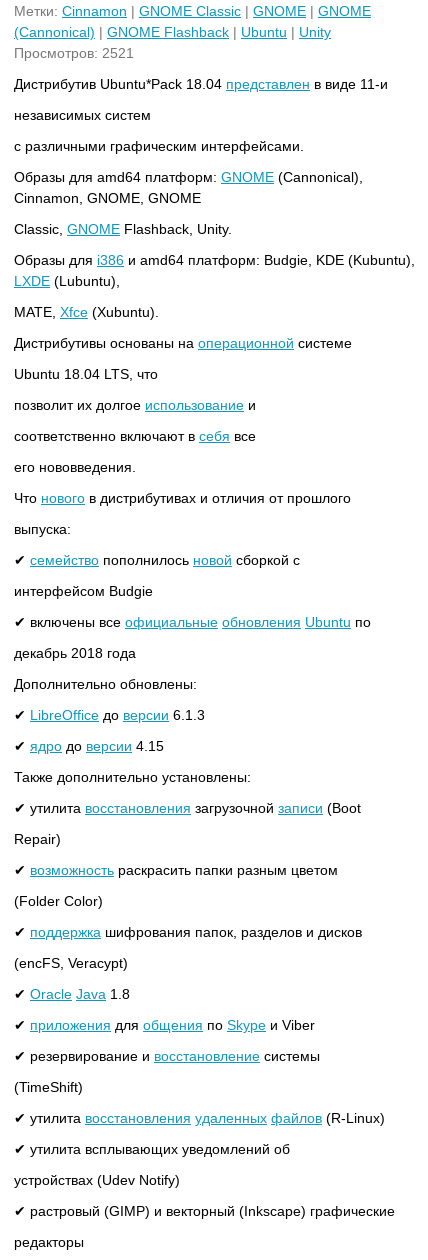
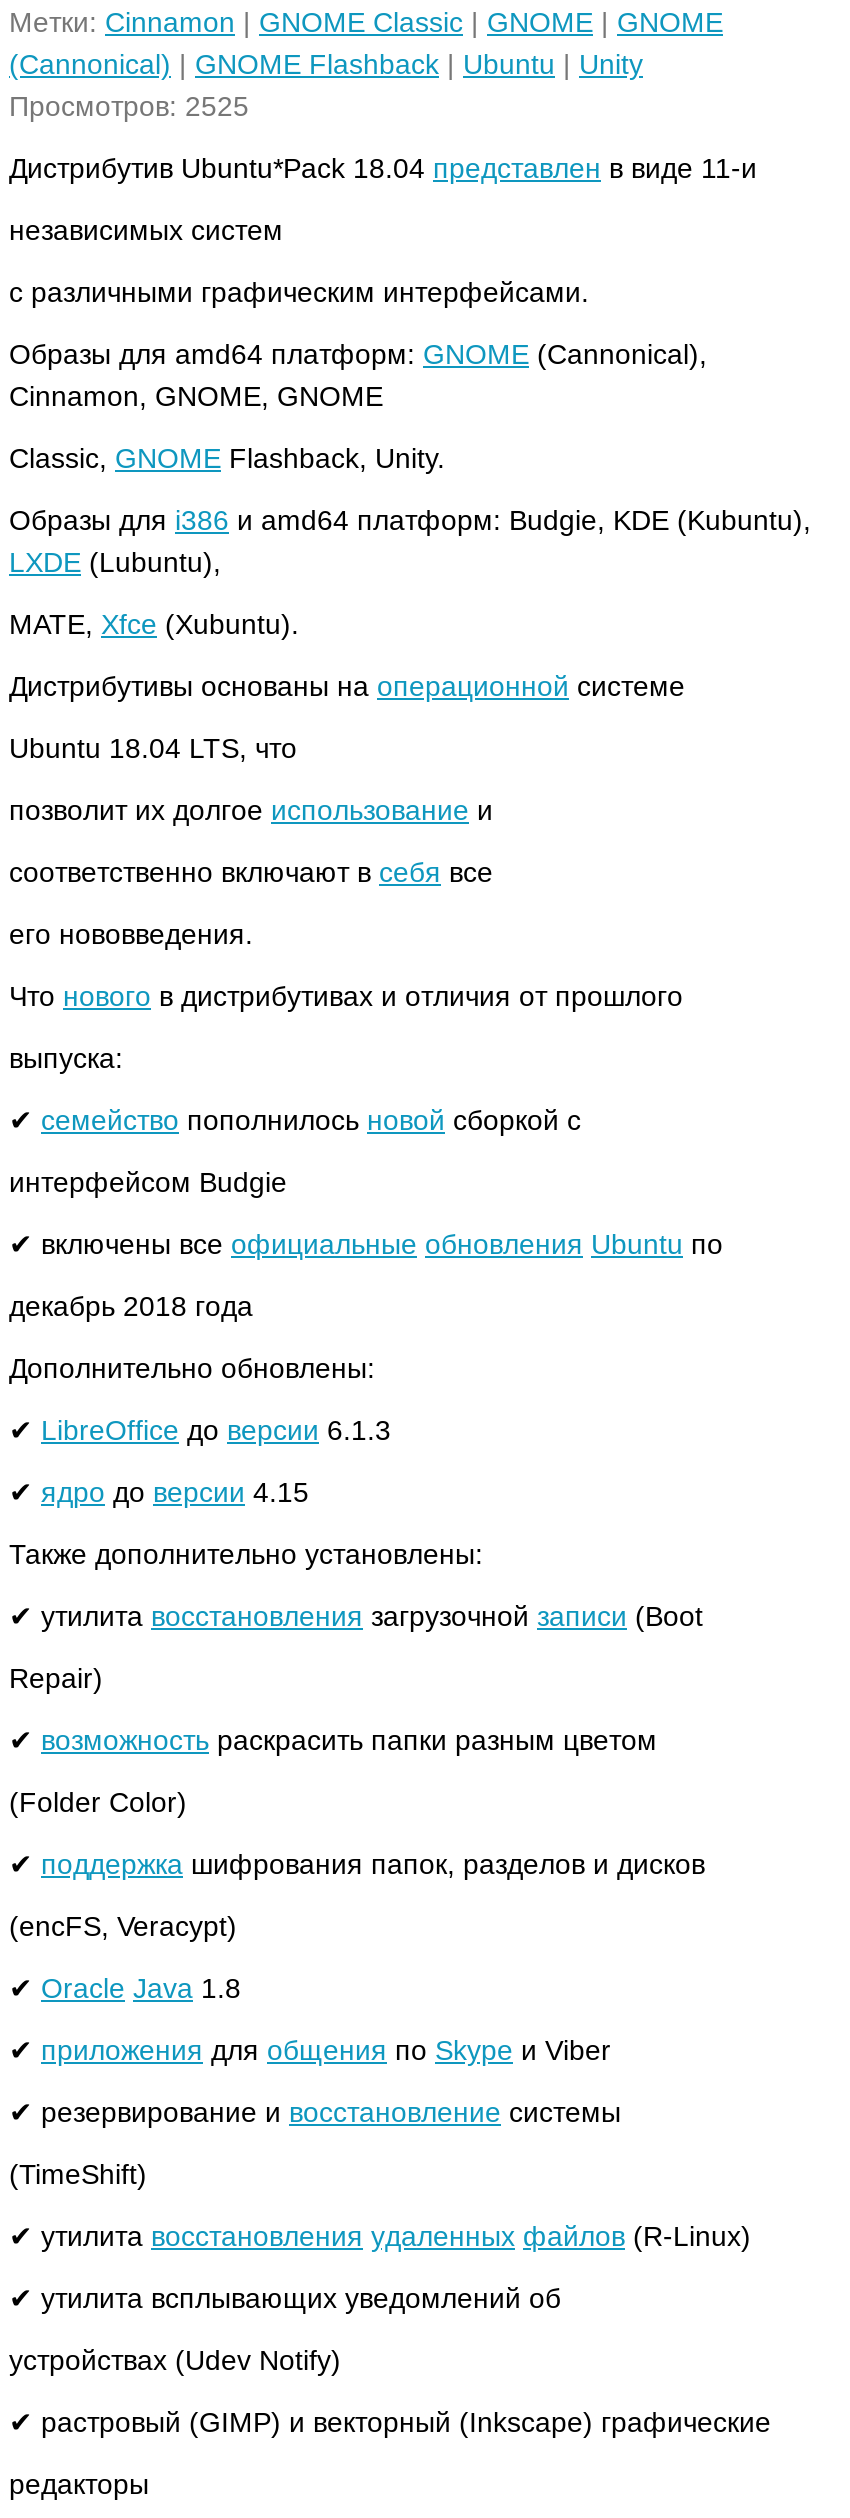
- Просмотров: 2521
+ Просмотров: 2525
